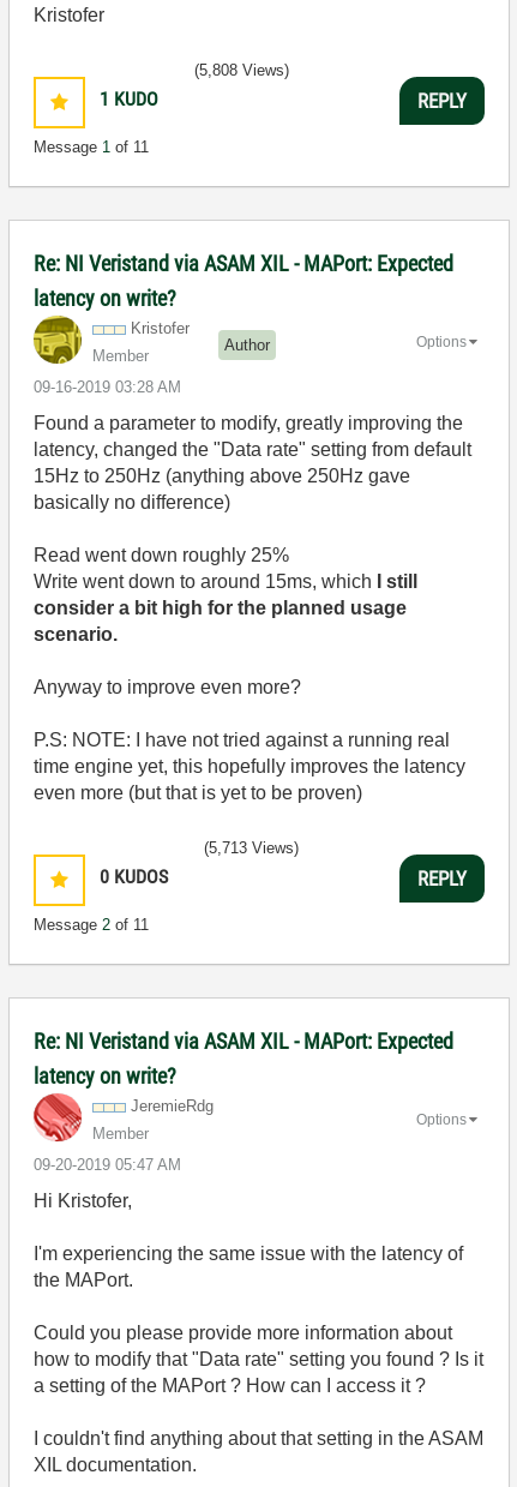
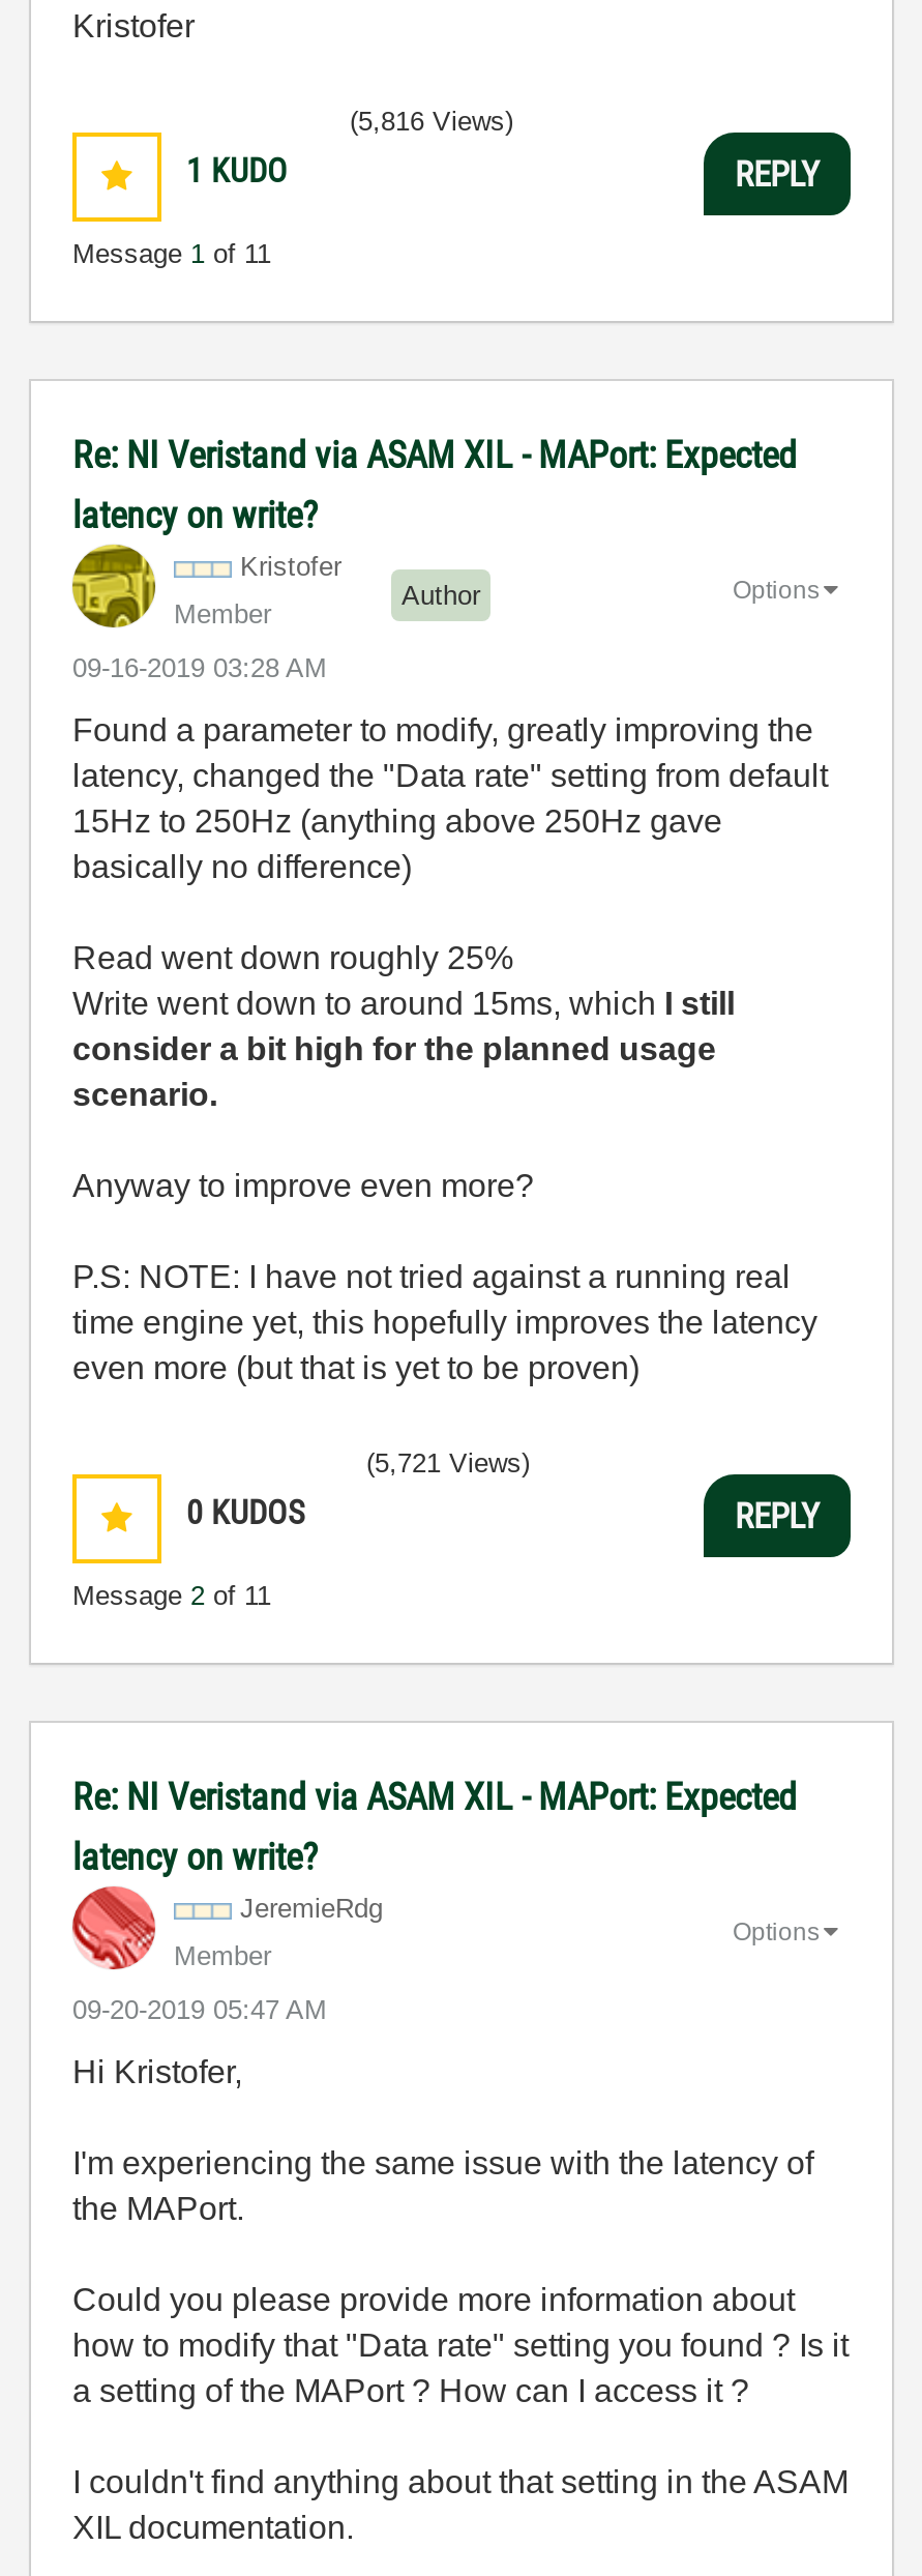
- (5,808 Views)
+ (5,816 Views)

- (5,713 Views)
+ (5,721 Views)
